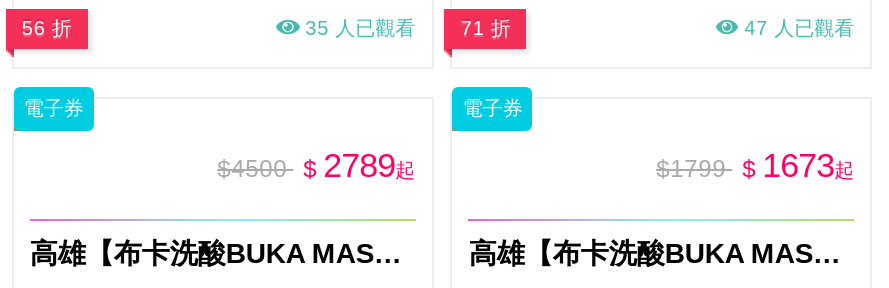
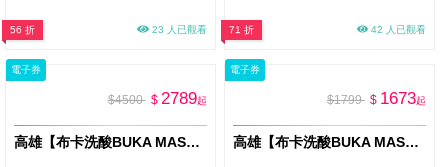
- 35 人已觀看
+ 23 人已觀看

- 47 人已觀看
+ 42 人已觀看
